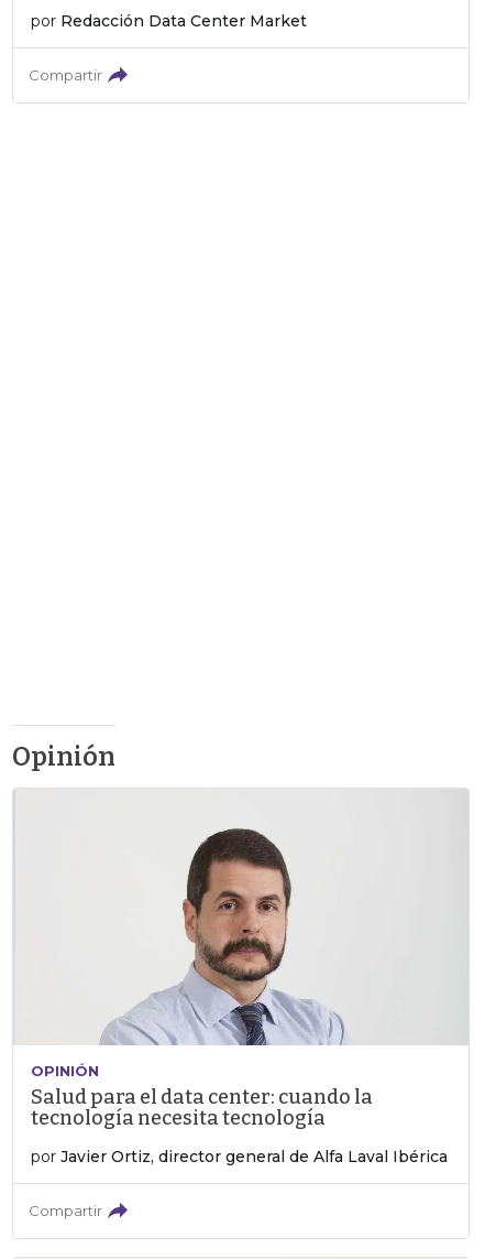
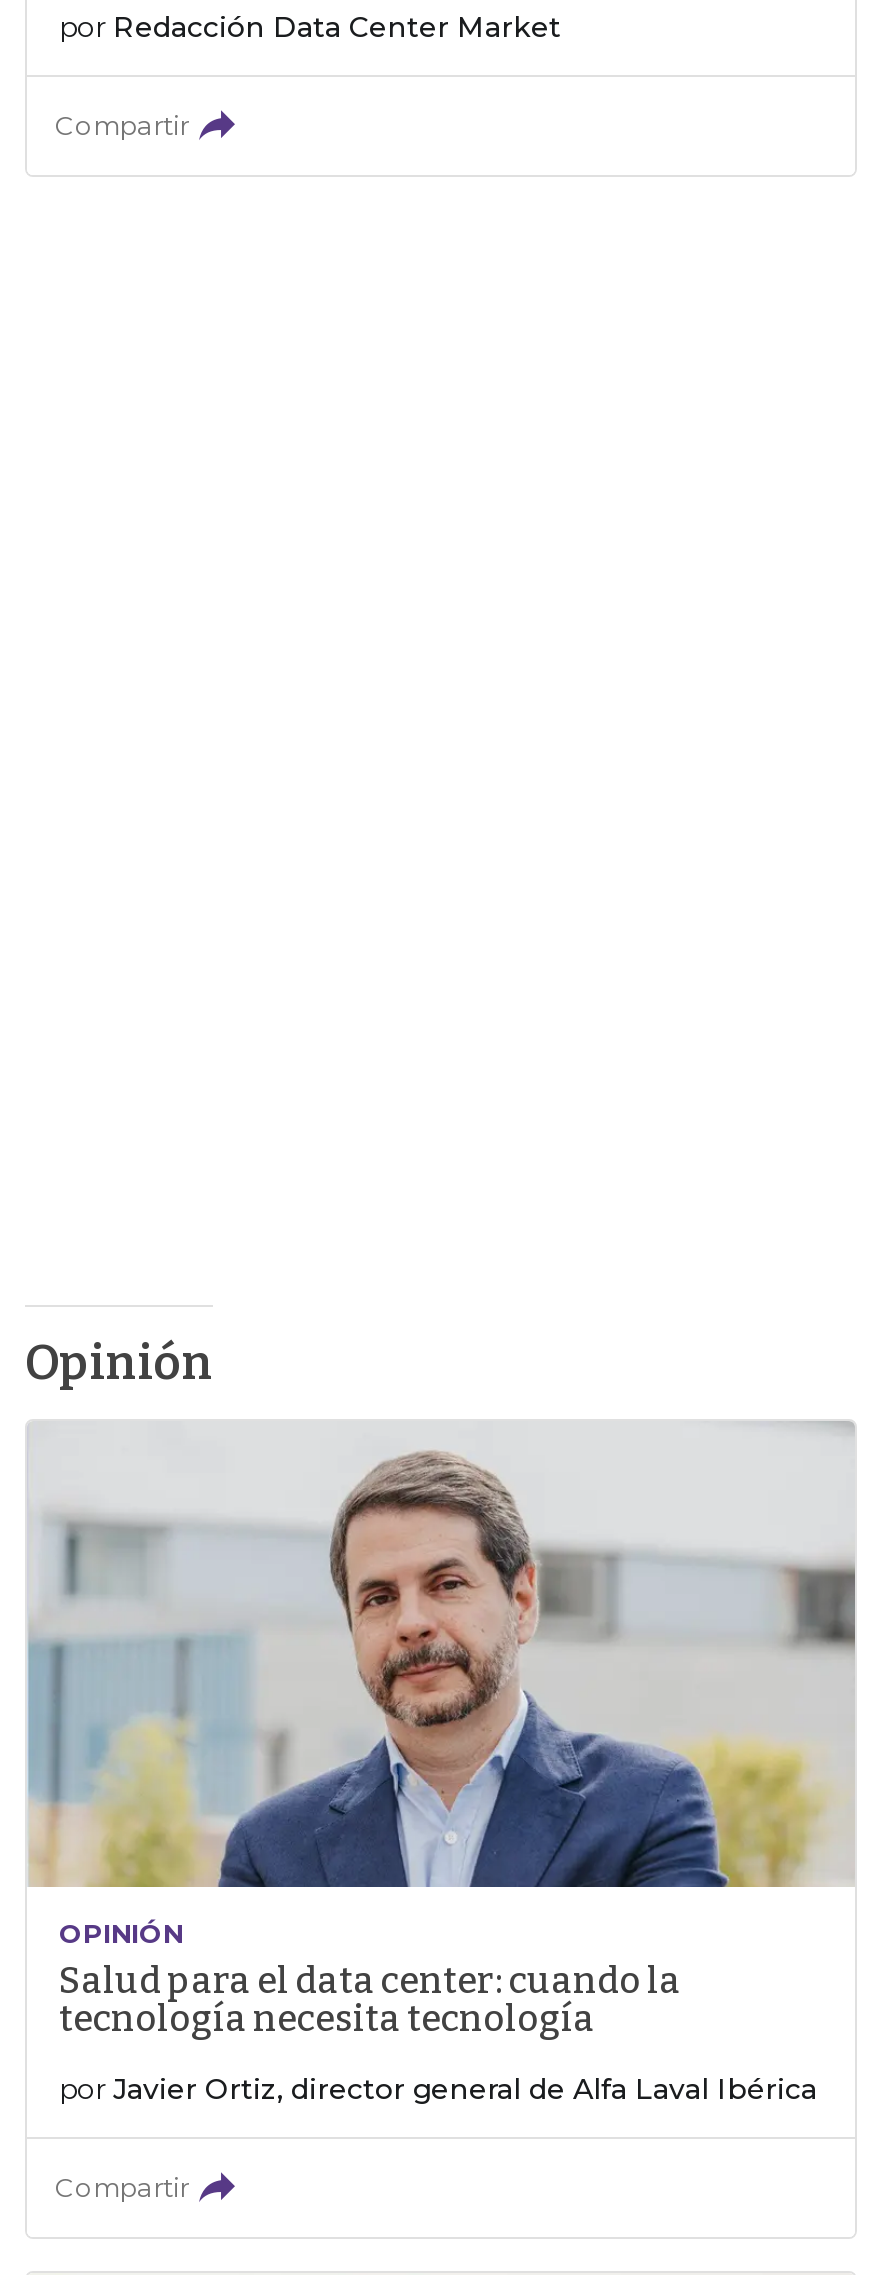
- [image]
+ [image]
